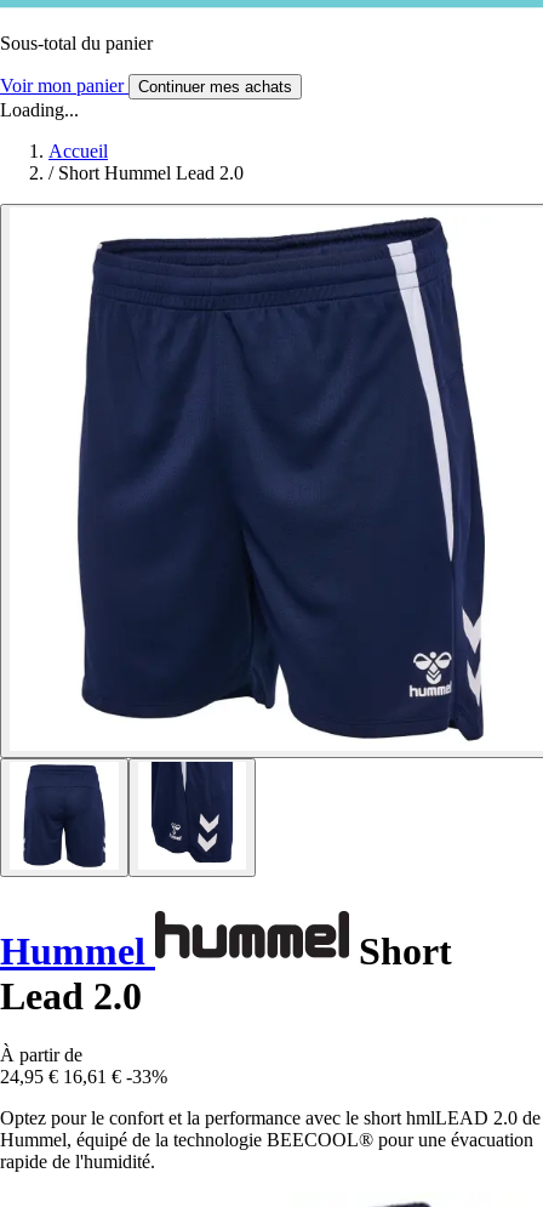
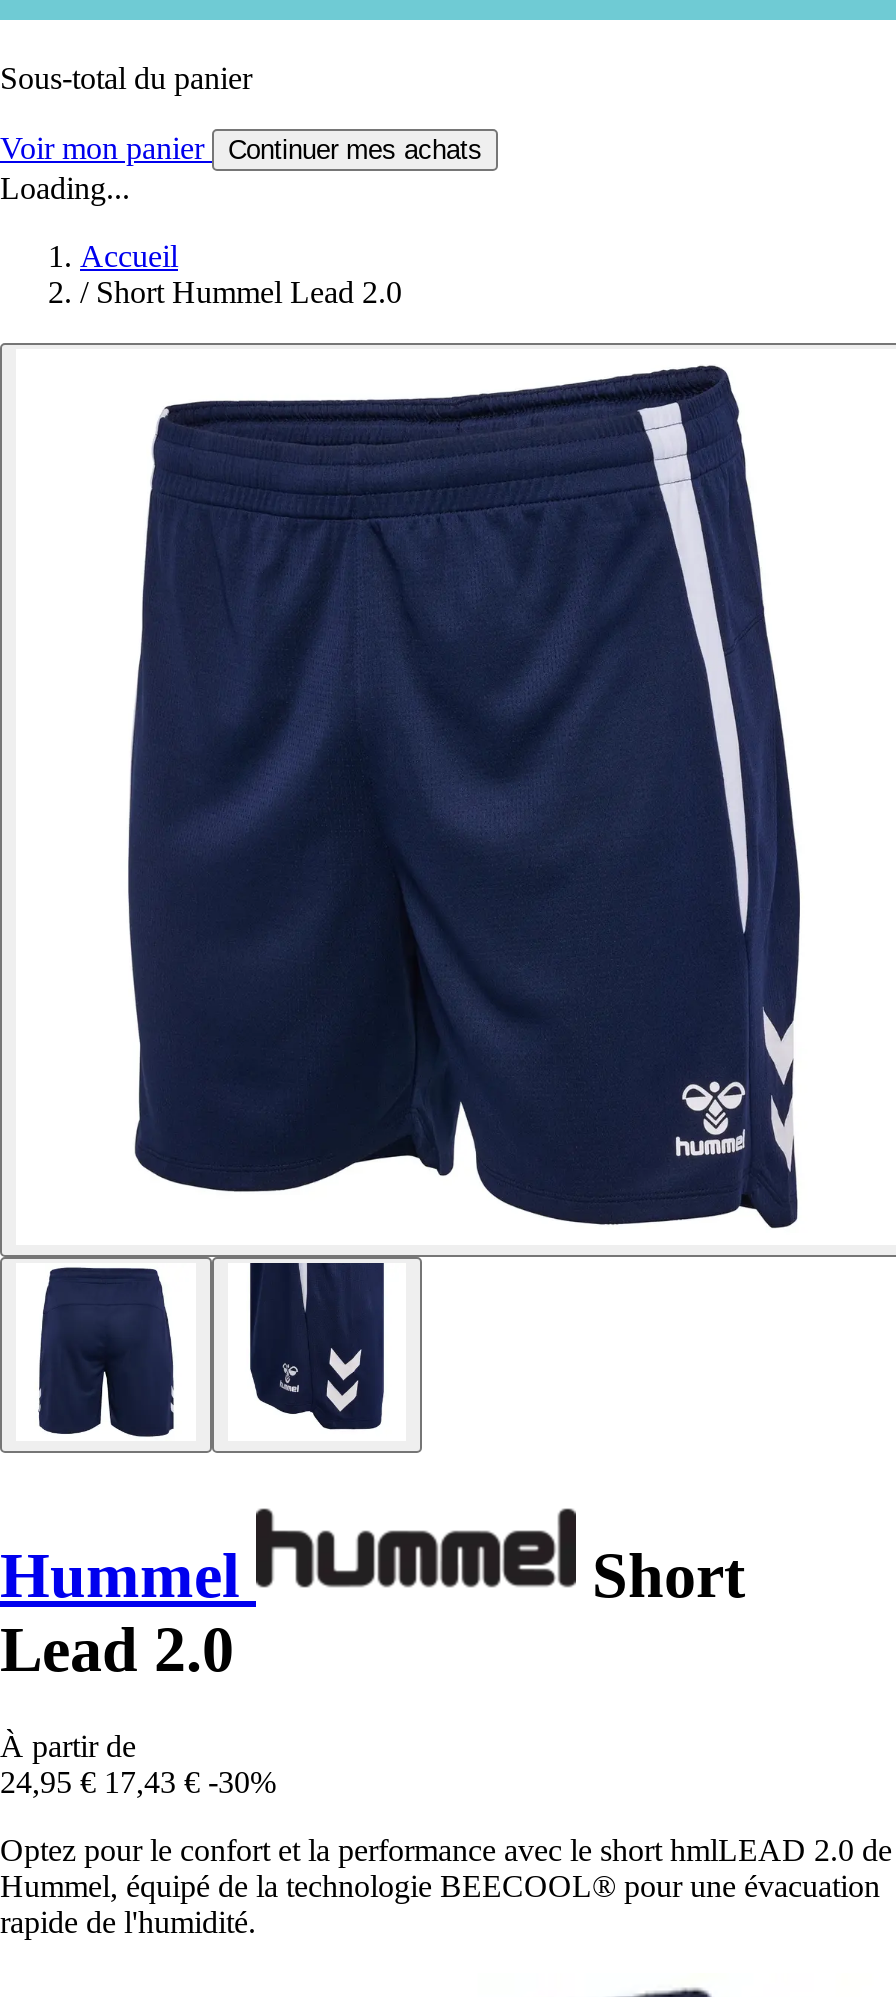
- 24,95 € 16,61 € -33%
+ 24,95 € 17,43 € -30%
